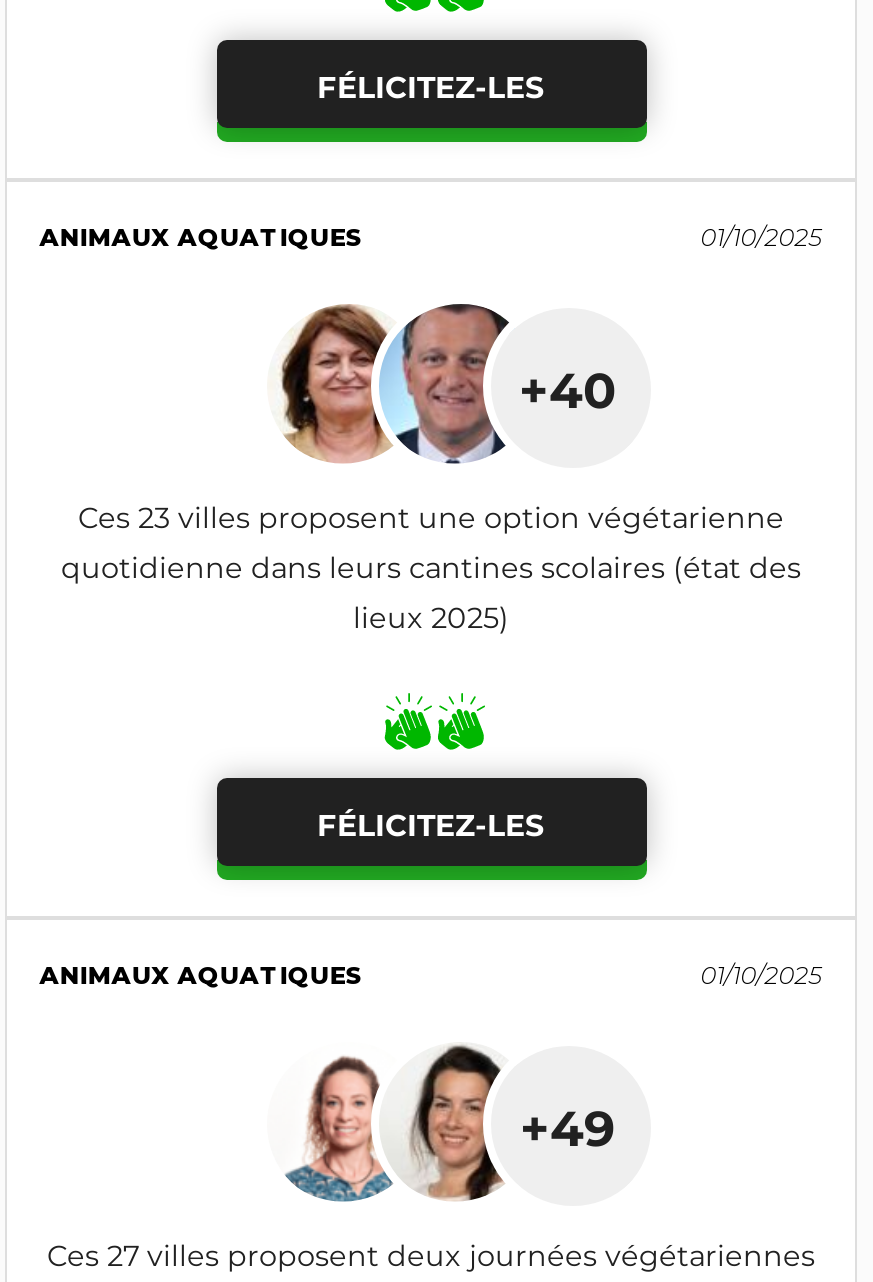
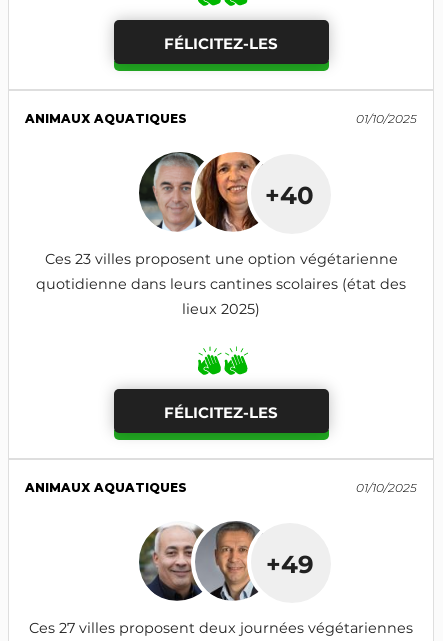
- [image]
+ [image]

- [image]
+ [image]
